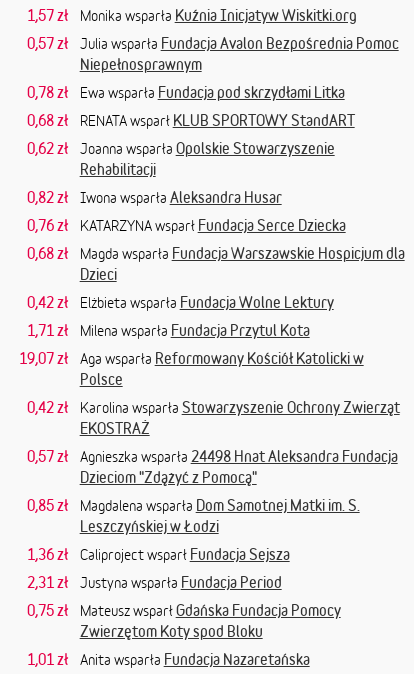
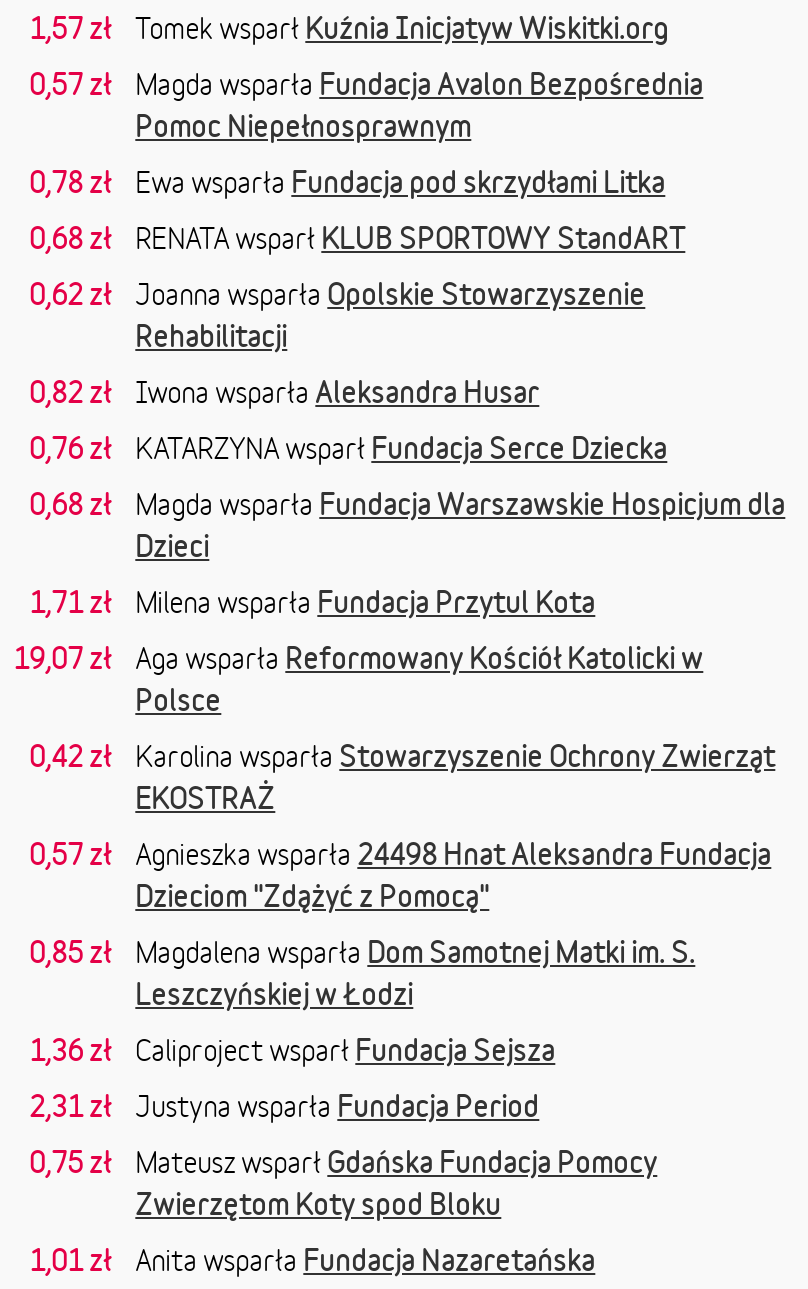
- Monika wsparła Kuźnia Inicjatyw Wiskitki.org
+ Tomek wsparł Kuźnia Inicjatyw Wiskitki.org

- Julia wsparła Fundacja Avalon Bezpośrednia Pomoc
- Niepełnosprawnym
+ Magda wsparła Fundacja Avalon Bezpośrednia
+ Pomoc Niepełnosprawnym

- 0,42 zł
- Elżbieta wsparła Fundacja Wolne Lektury
